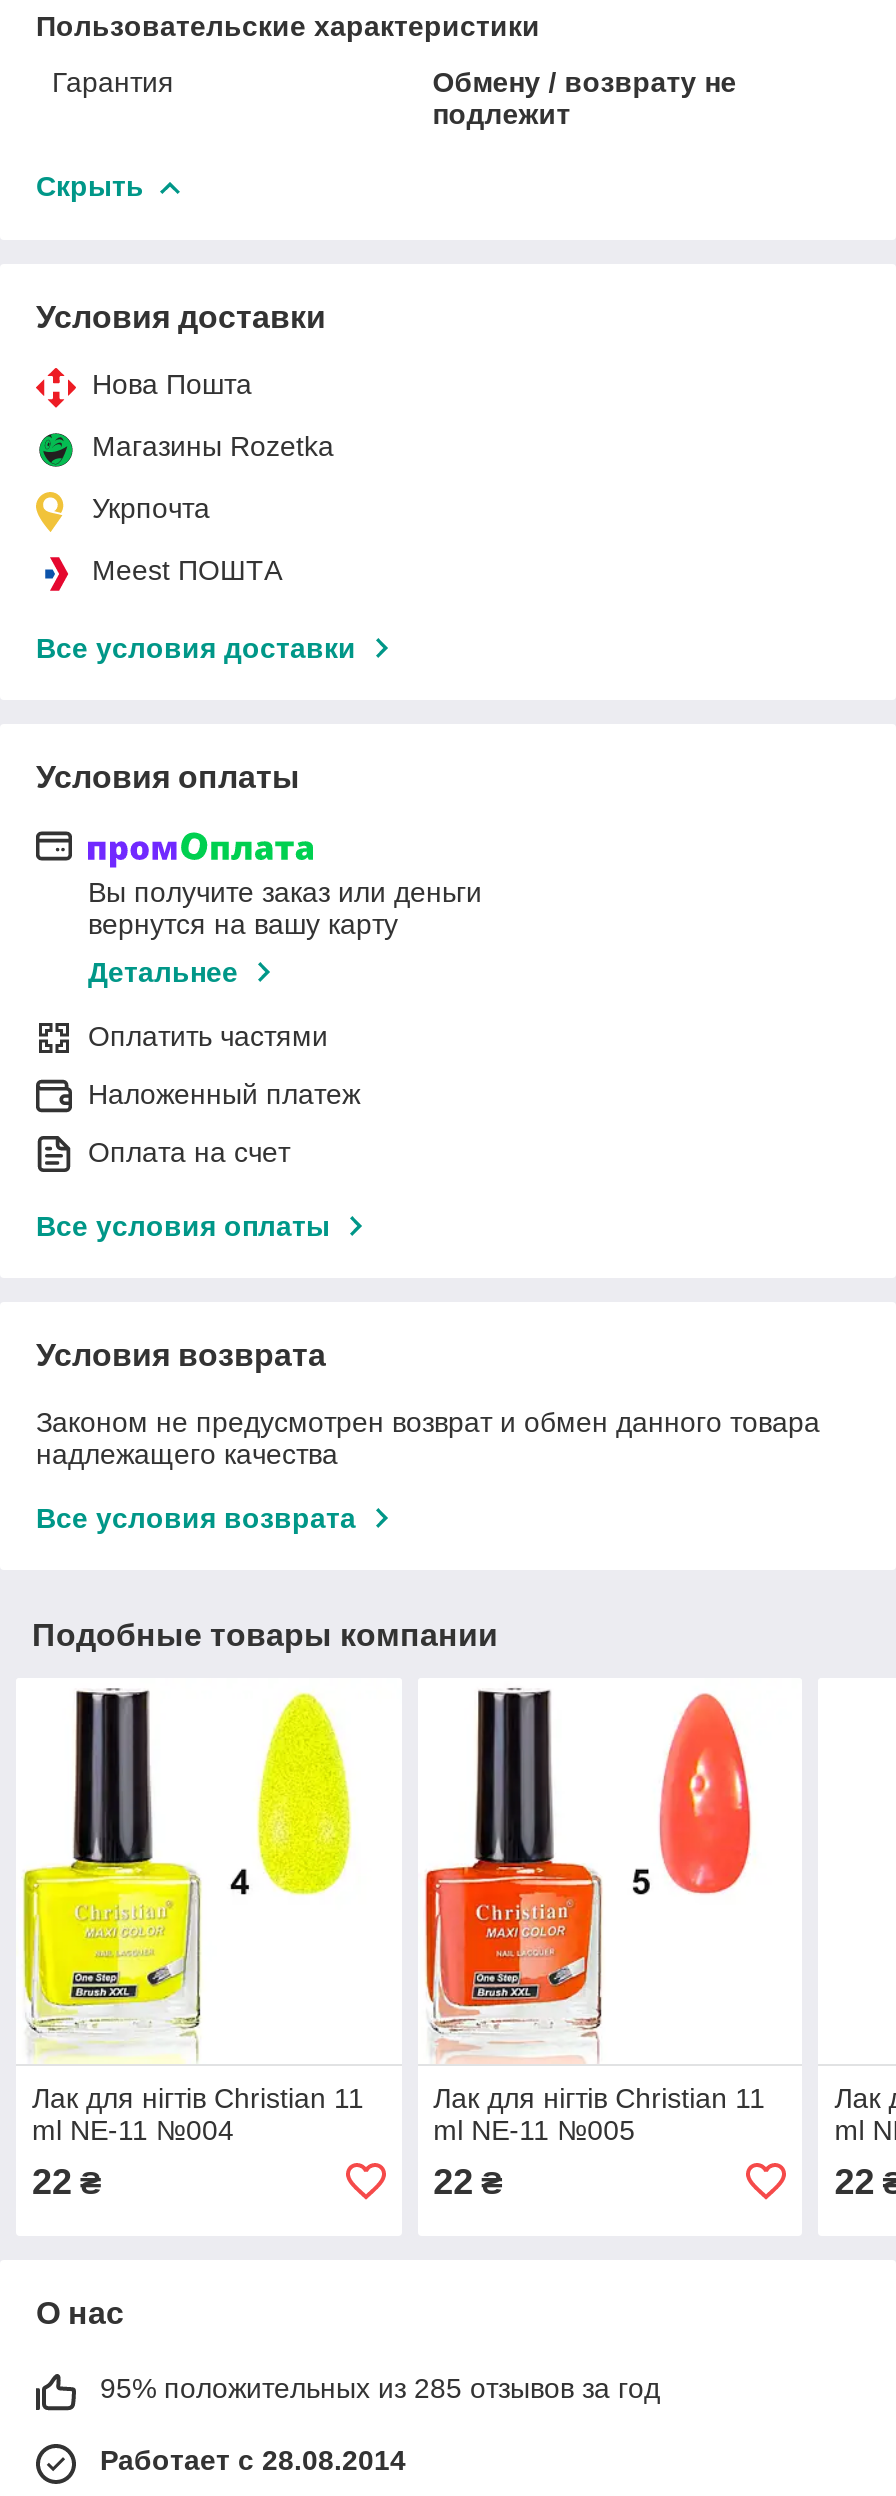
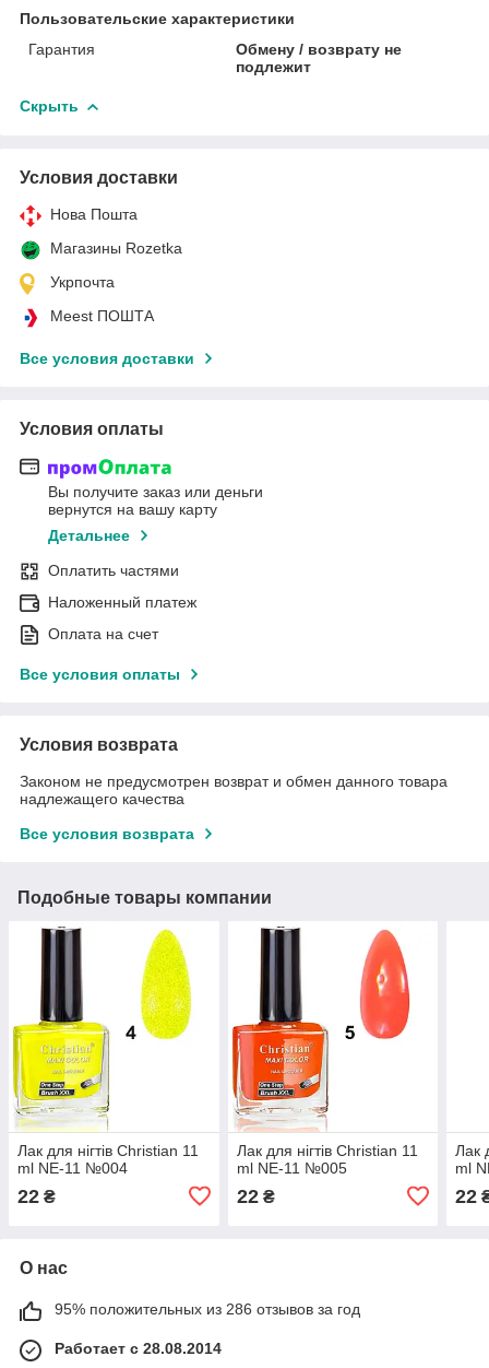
- 95% положительных из 285 отзывов за год
+ 95% положительных из 286 отзывов за год
